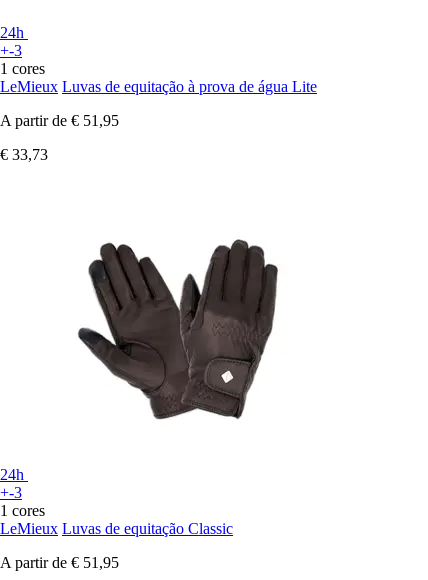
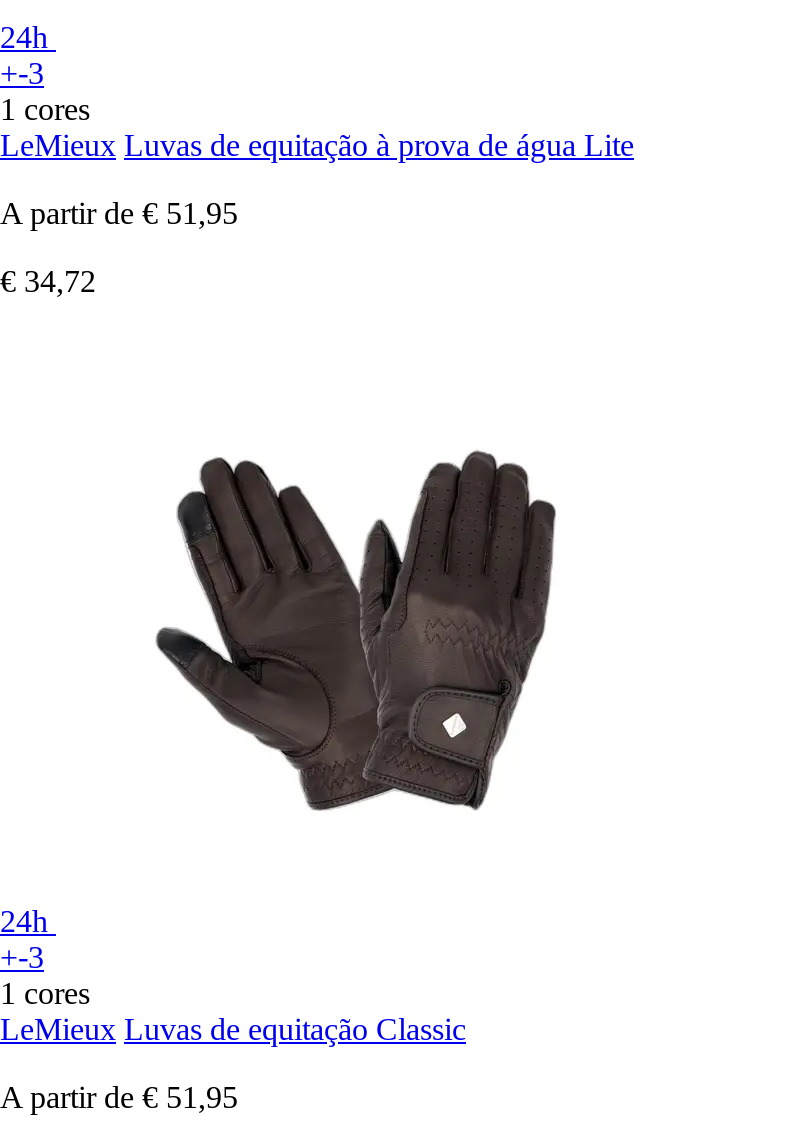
- € 33,73
+ € 34,72
